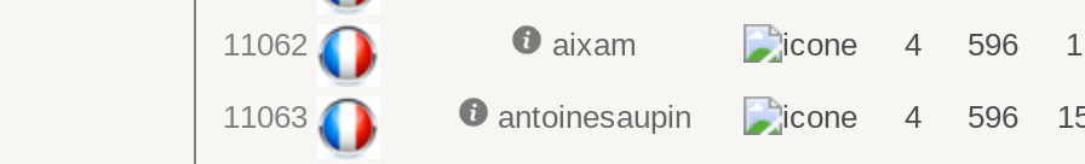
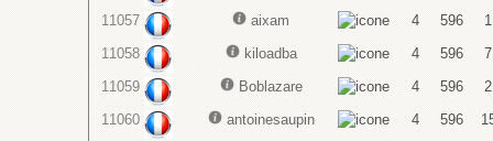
- 11062
+ 11057

- 11063
+ 11058
+ kiloadba
+ 4
+ 596
+ 7
+ 11059
+ Boblazare
+ 4
+ 596
+ 2
+ 11060
